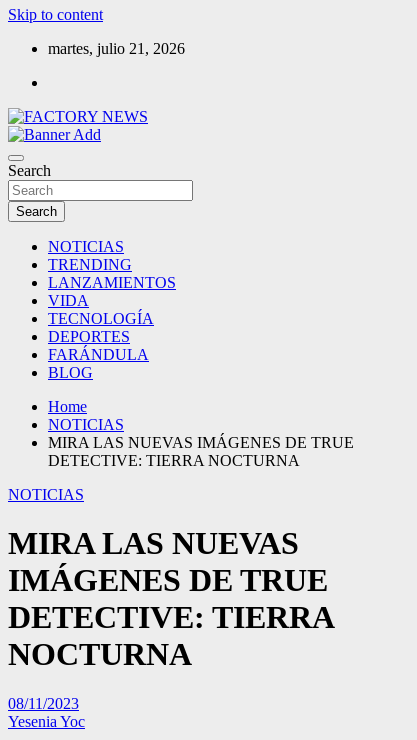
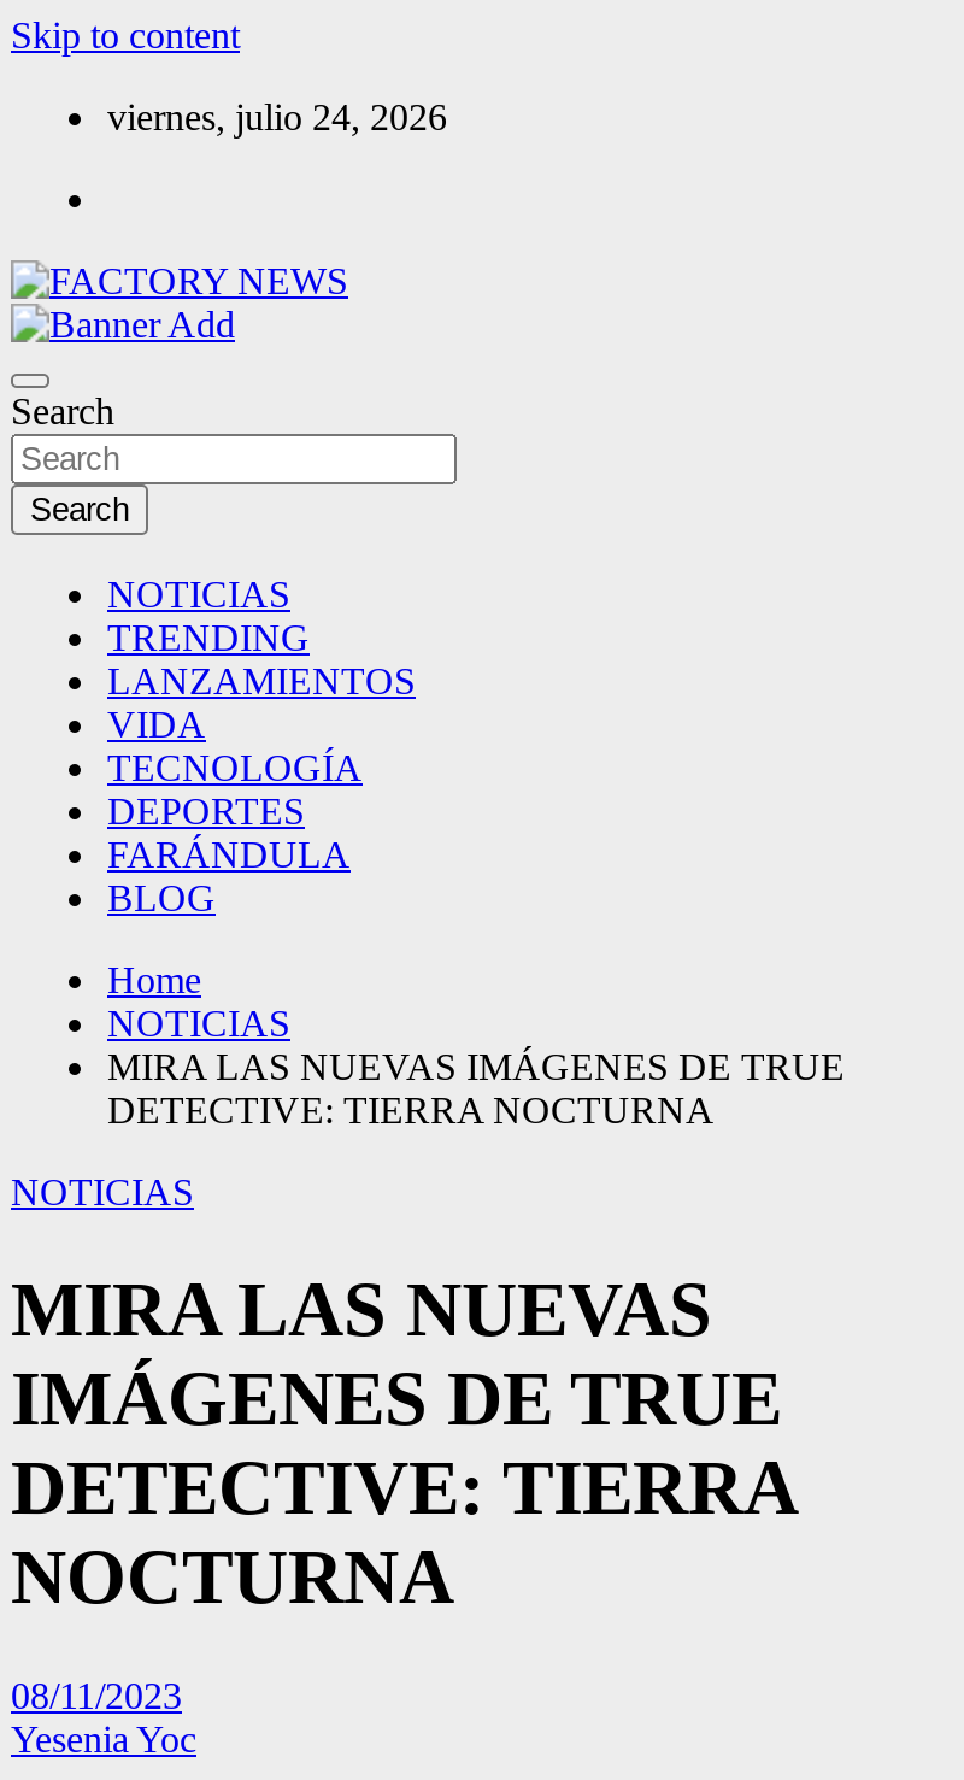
- martes, julio 21, 2026
+ viernes, julio 24, 2026
